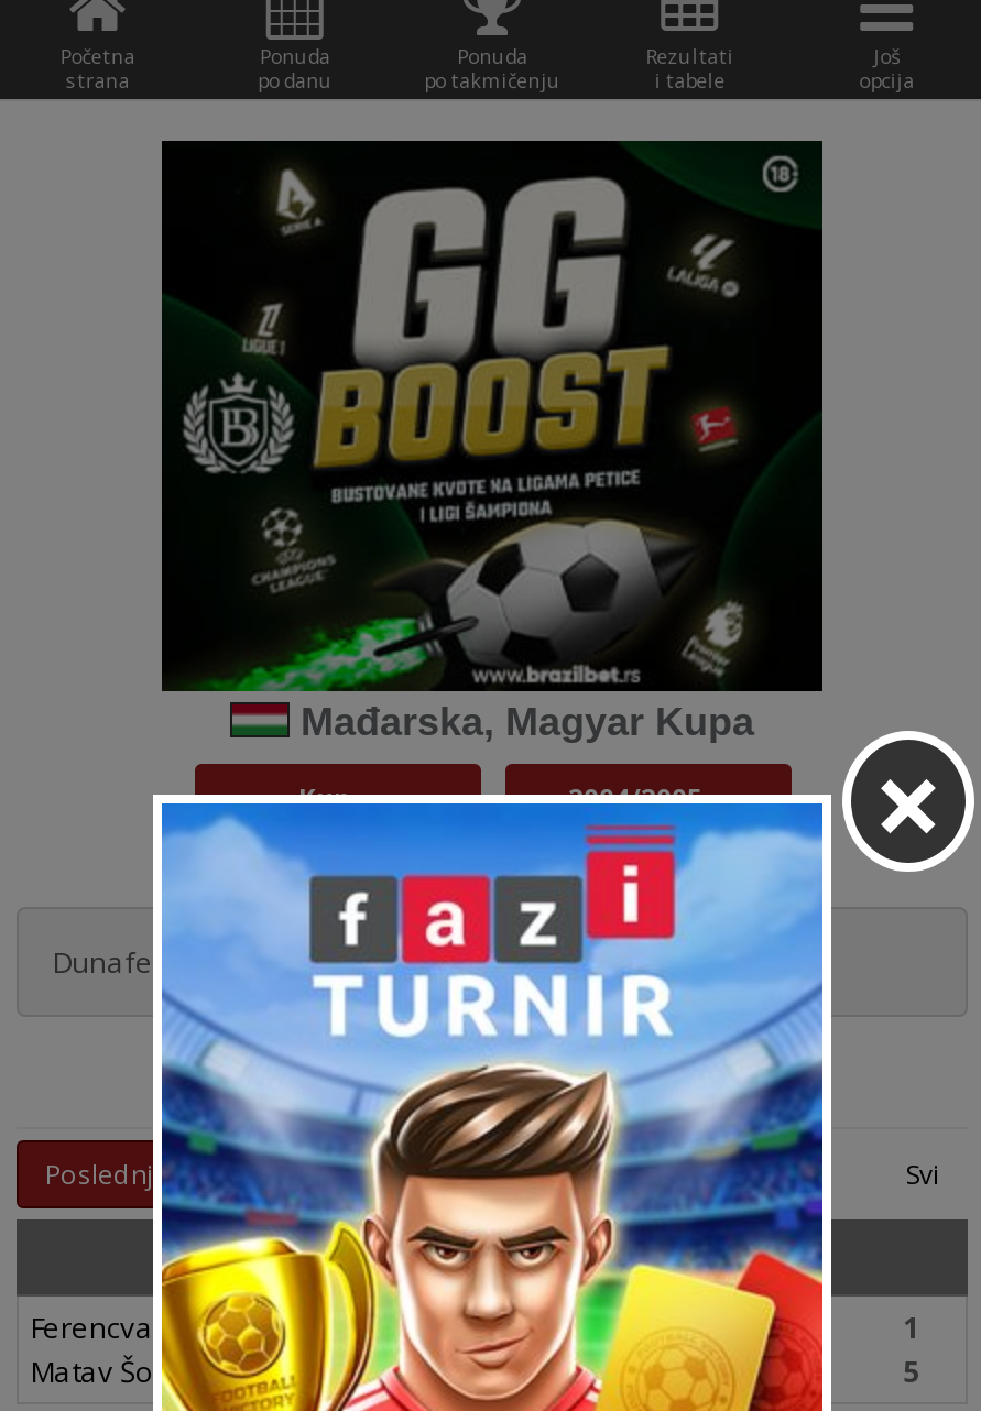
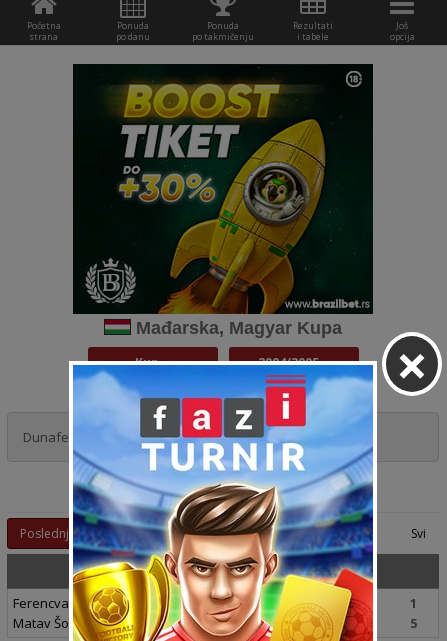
- [image]
+ [image]
